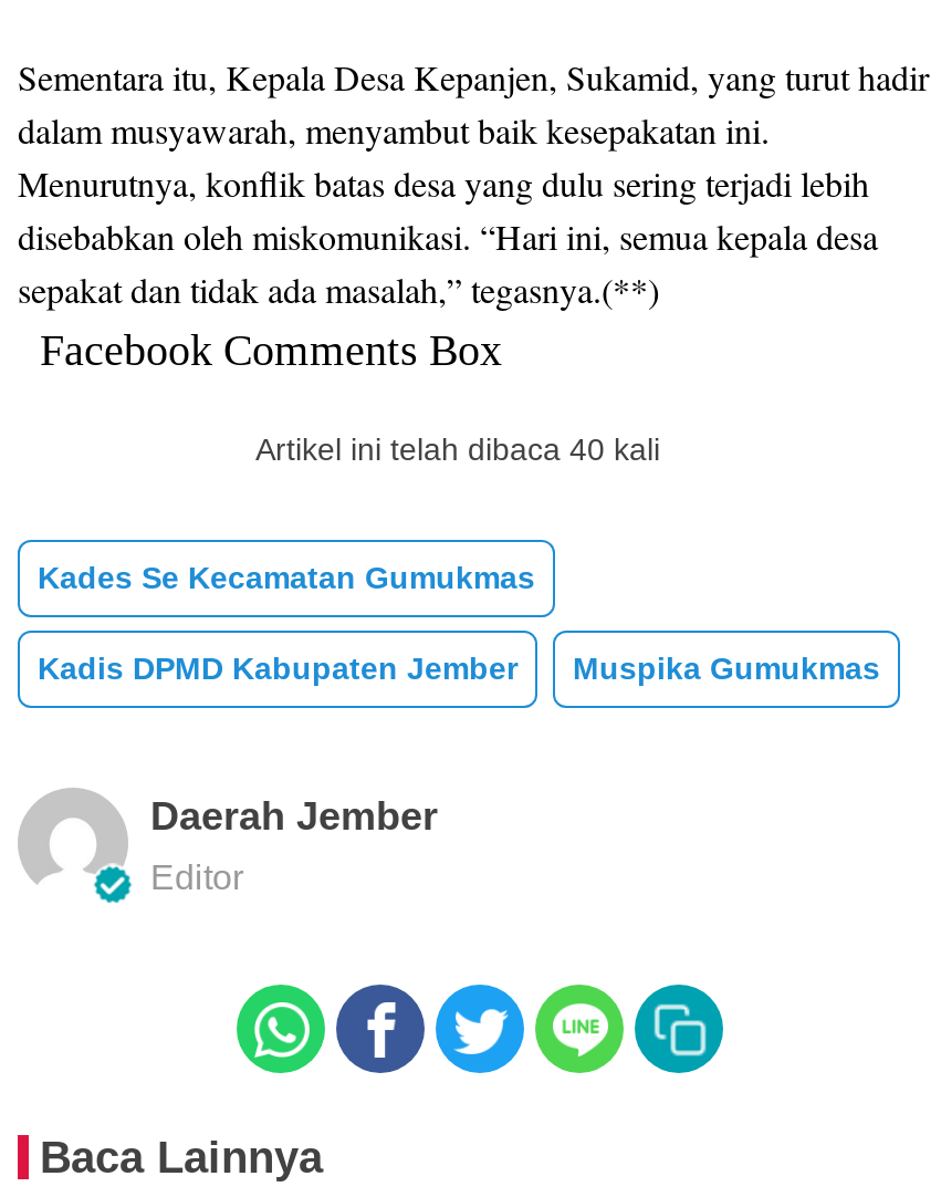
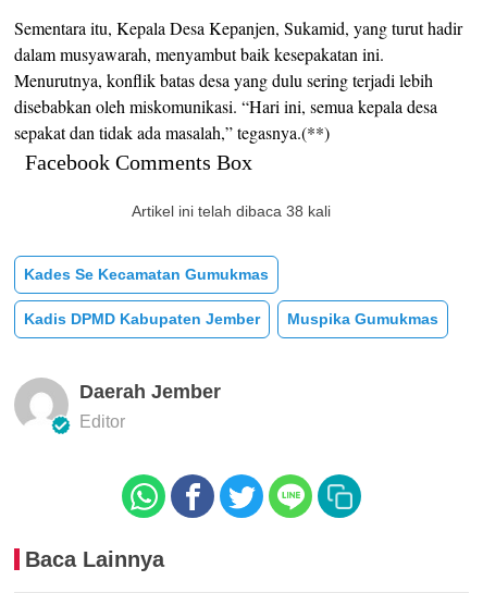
- Artikel ini telah dibaca 40 kali
+ Artikel ini telah dibaca 38 kali
